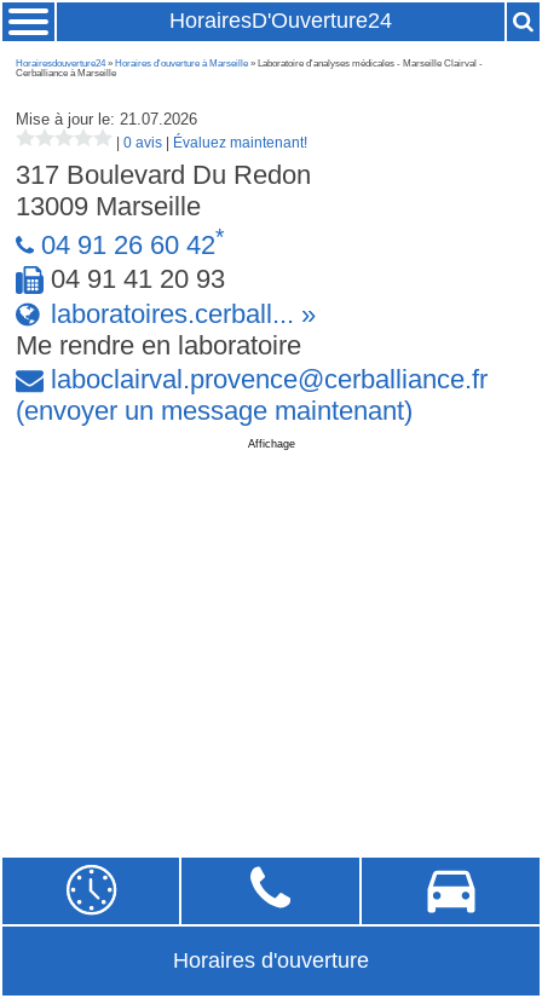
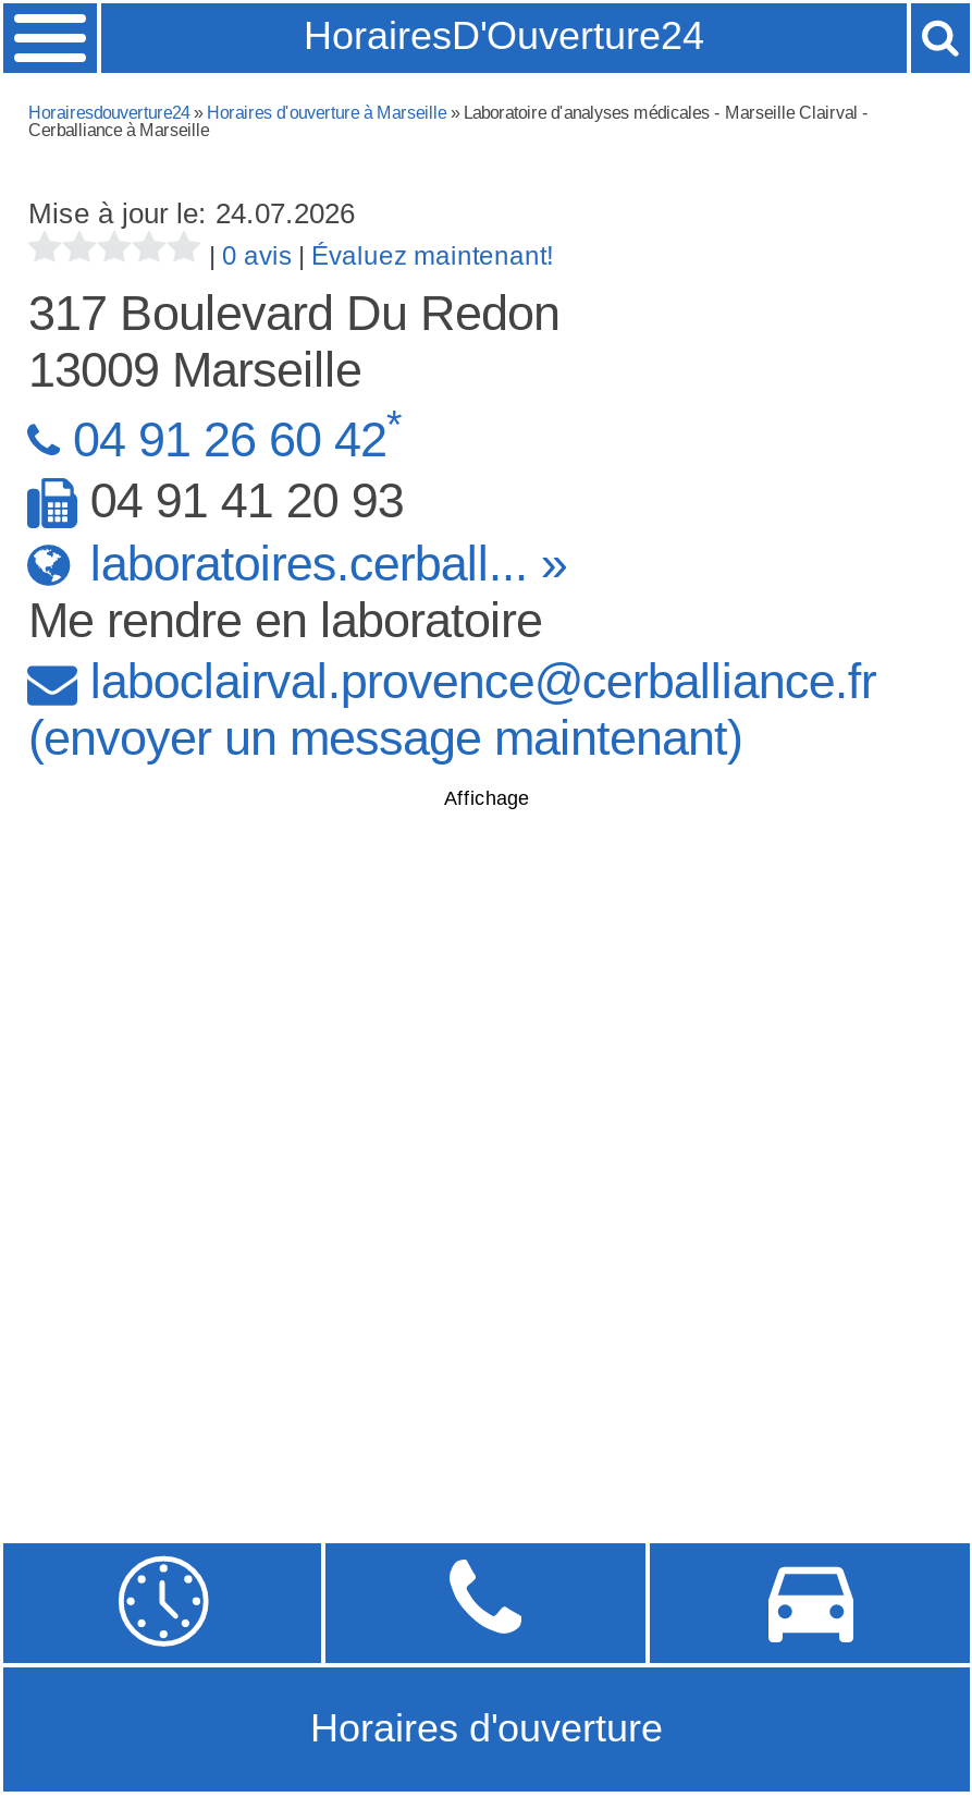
- Mise à jour le: 21.07.2026
+ Mise à jour le: 24.07.2026
